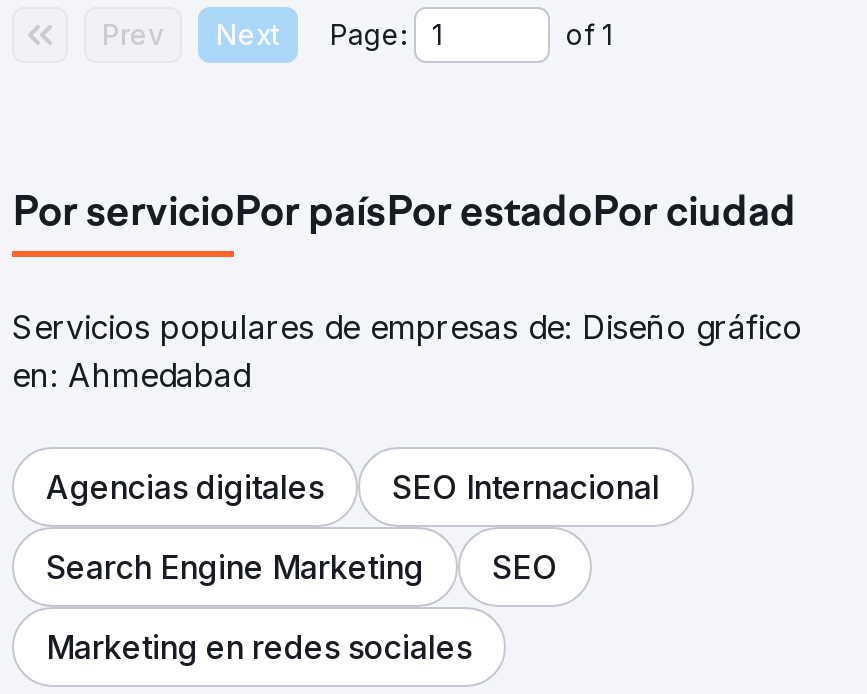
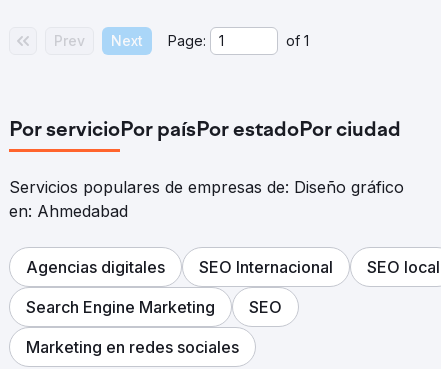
+ SEO local
